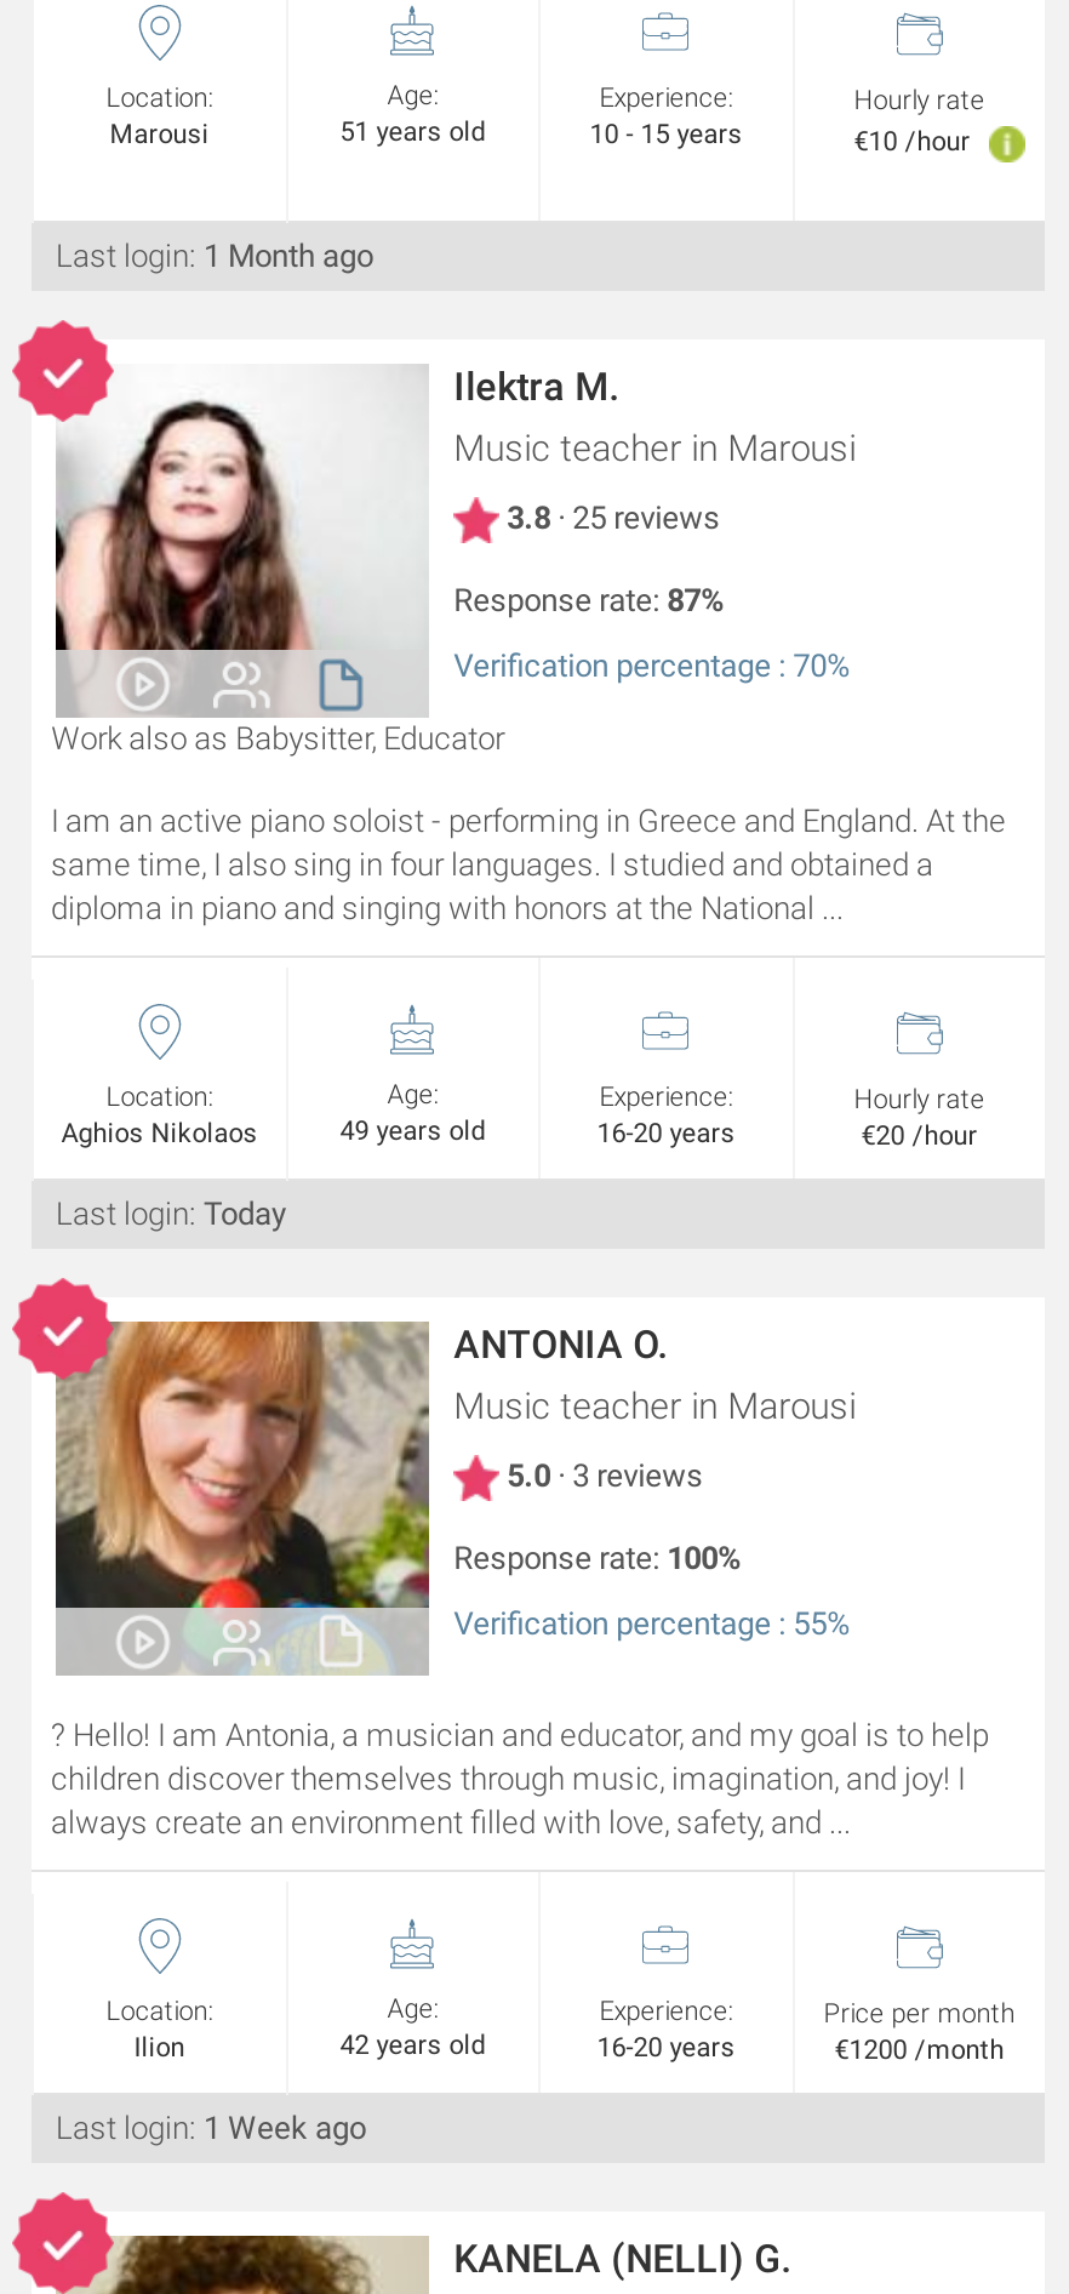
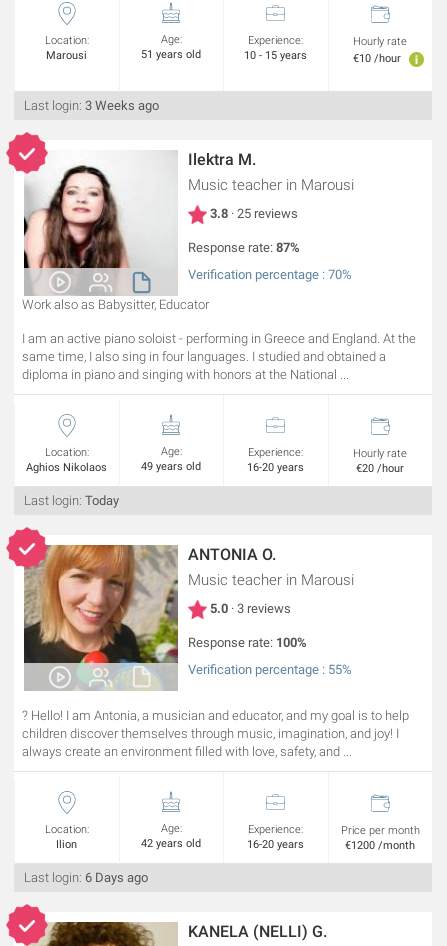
- Last login: 1 Month ago
+ Last login: 3 Weeks ago

- Last login: 1 Week ago
+ Last login: 6 Days ago
